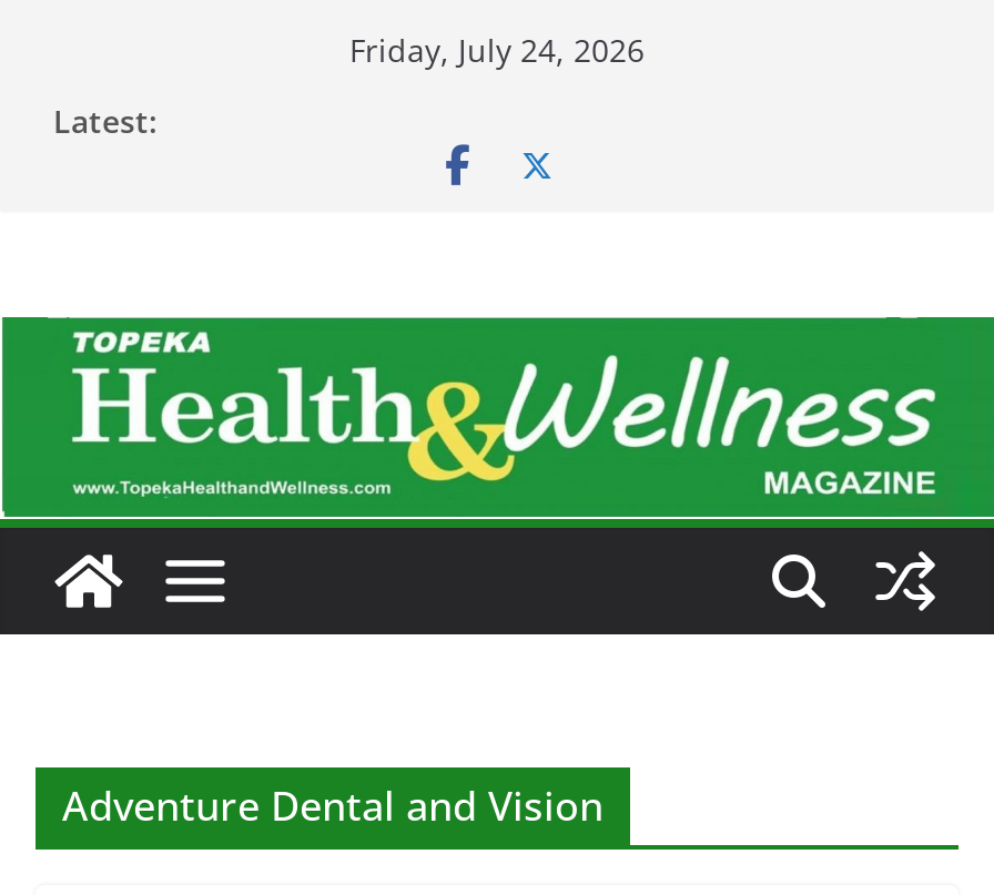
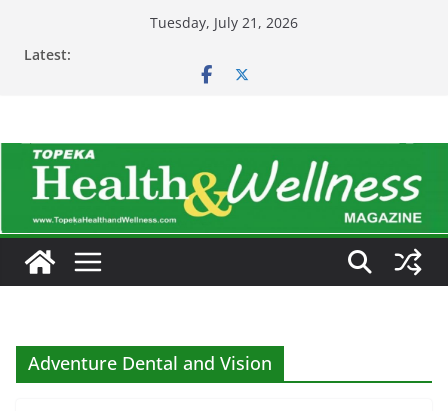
- Friday, July 24, 2026
+ Tuesday, July 21, 2026
